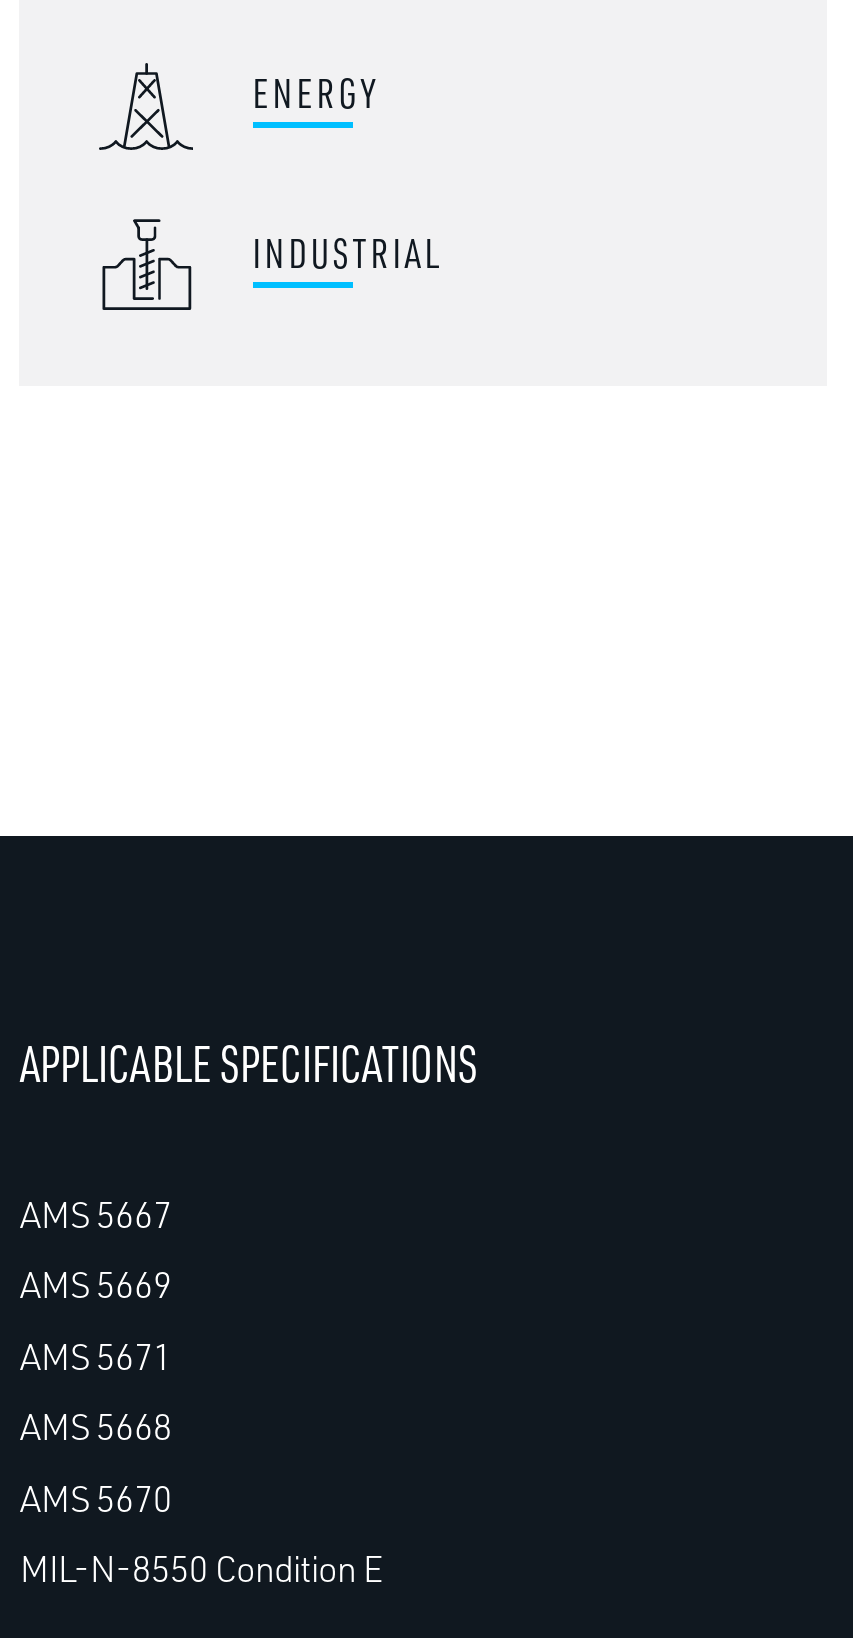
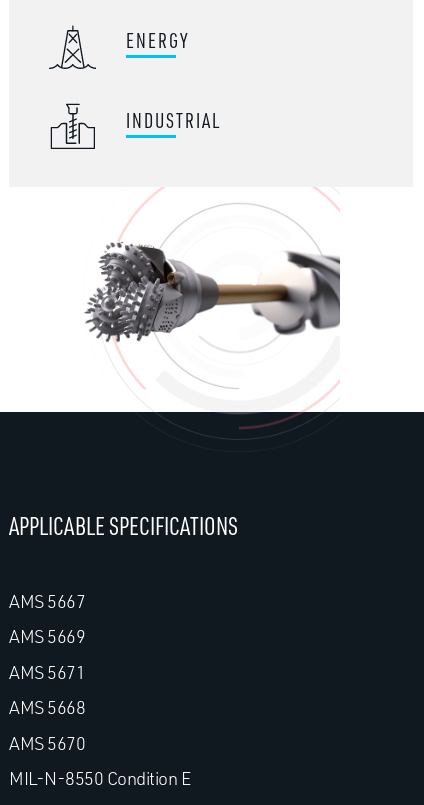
+ [image]
